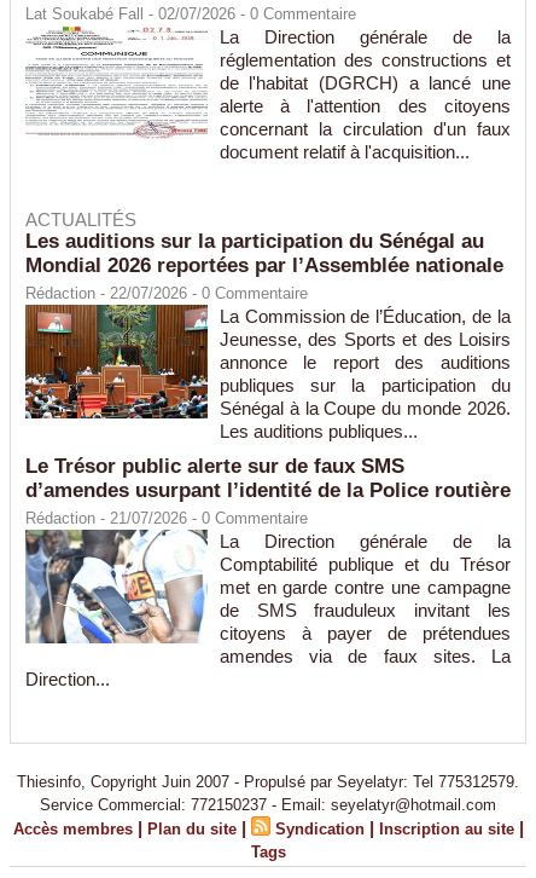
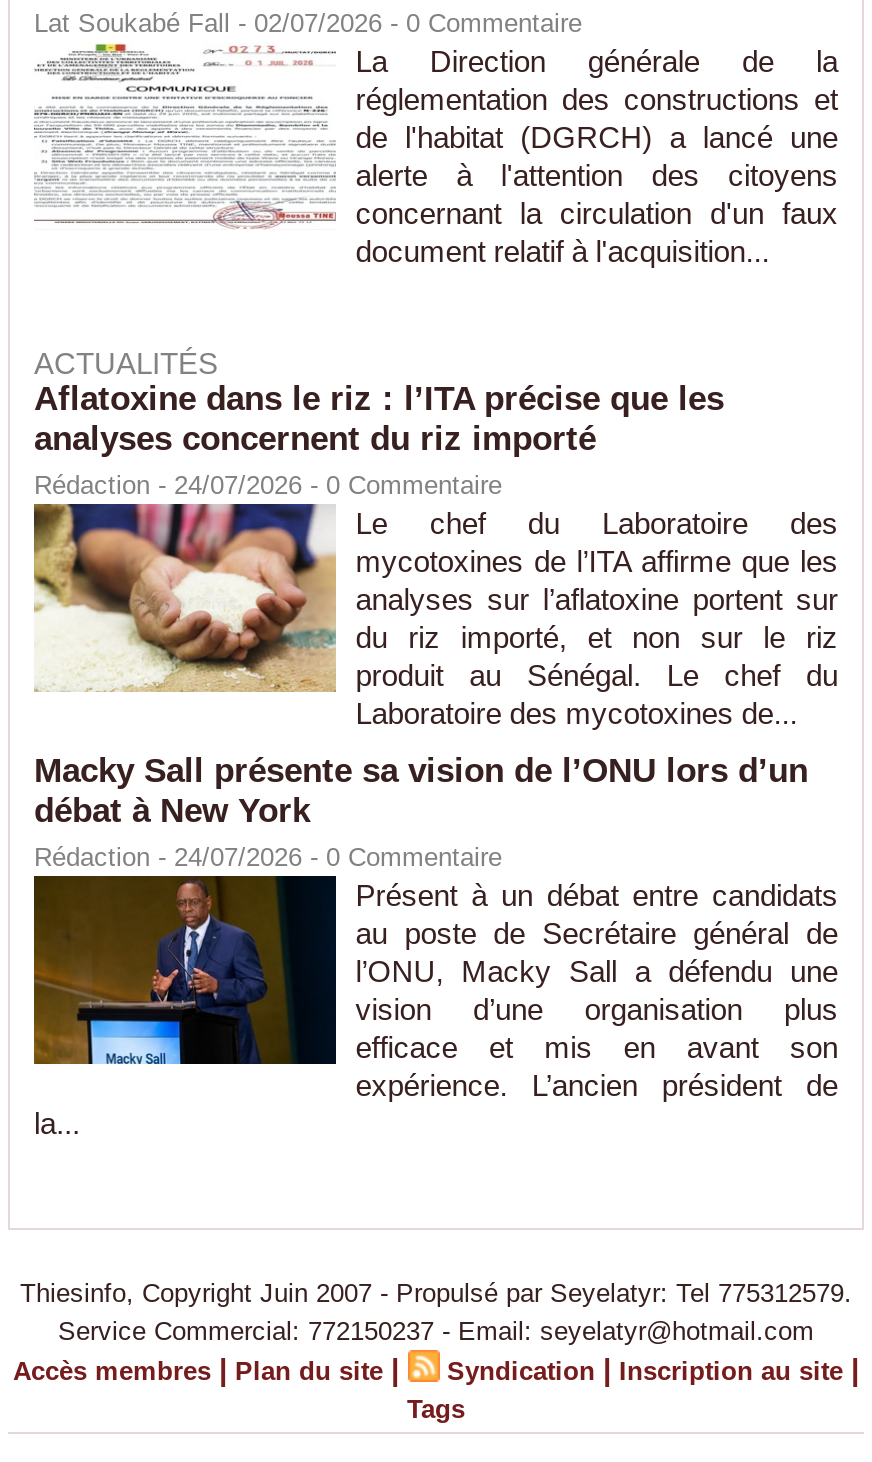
- [image]
- Les auditions sur la participation du Sénégal au
- Mondial 2026 reportées par l’Assemblée nationale
- Rédaction - 22/07/2026 - 0 Commentaire
- La Commission de l’Éducation, de la
- Jeunesse, des Sports et des Loisirs
- annonce le report des auditions
- publiques sur la participation du
- Sénégal à la Coupe du monde 2026.
- Les auditions publiques...
+ [image]
+ Aflatoxine dans le riz : l’ITA précise que les
+ analyses concernent du riz importé
+ Rédaction - 24/07/2026 - 0 Commentaire
+ Le chef du Laboratoire des
+ mycotoxines de l’ITA affirme que les
+ analyses sur l’aflatoxine portent sur
+ du riz importé, et non sur le riz
+ produit au Sénégal. Le chef du
+ Laboratoire des mycotoxines de...

- [image]
- Le Trésor public alerte sur de faux SMS
- d’amendes usurpant l’identité de la Police routière
- Rédaction - 21/07/2026 - 0 Commentaire
- La Direction générale de la
- Comptabilité publique et du Trésor
- met en garde contre une campagne
- de SMS frauduleux invitant les
- citoyens à payer de prétendues
- amendes via de faux sites. La
- Direction...
+ [image]
+ Macky Sall présente sa vision de l’ONU lors d’un
+ débat à New York
+ Rédaction - 24/07/2026 - 0 Commentaire
+ Présent à un débat entre candidats
+ au poste de Secrétaire général de
+ l’ONU, Macky Sall a défendu une
+ vision d’une organisation plus
+ efficace et mis en avant son
+ expérience. L’ancien président de
+ la...
